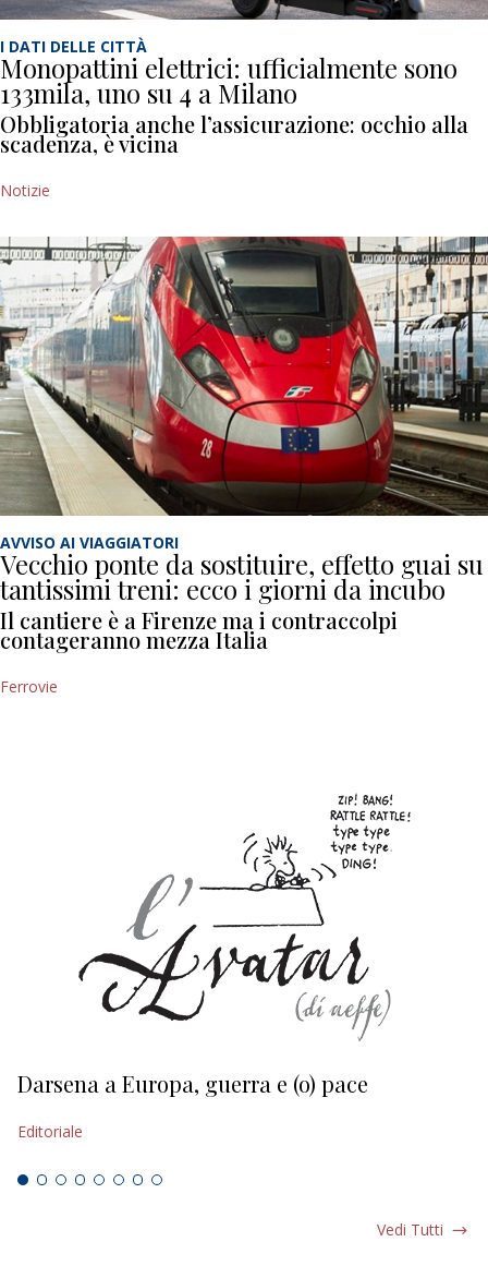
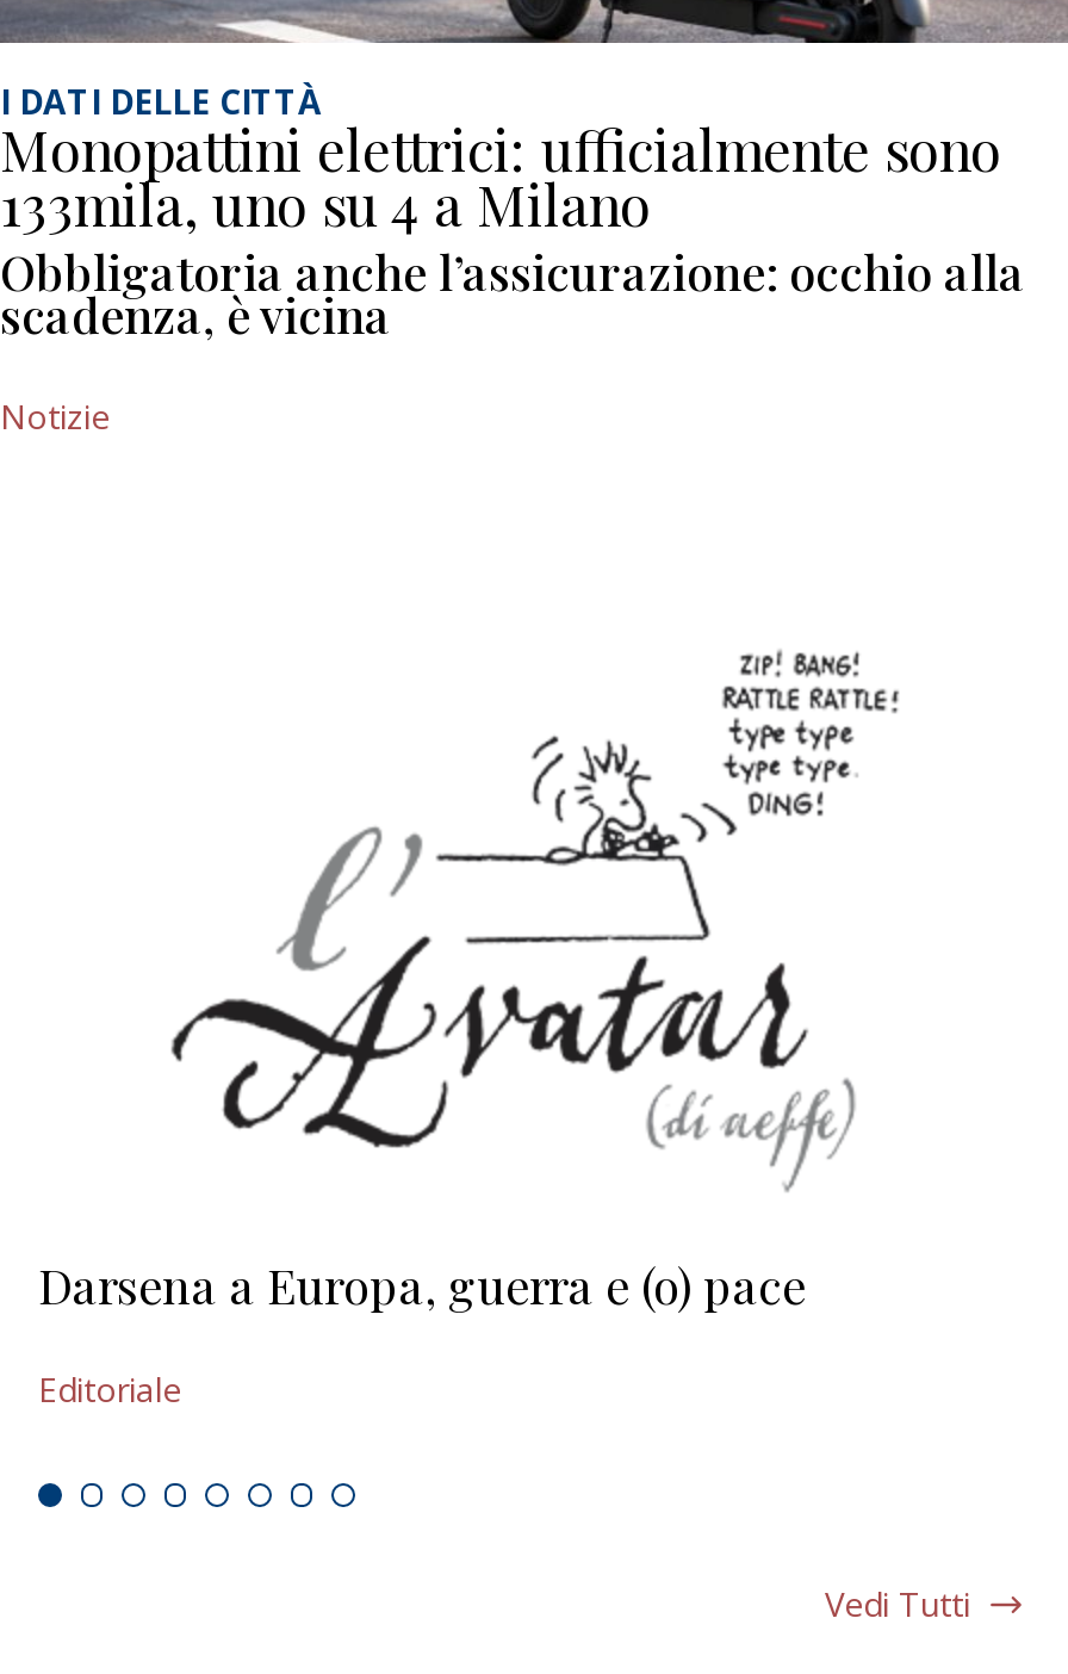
- [image]
- AVVISO AI VIAGGIATORI
- Vecchio ponte da sostituire, effetto guai su
- tantissimi treni: ecco i giorni da incubo
- Il cantiere è a Firenze ma i contraccolpi
- contageranno mezza Italia
- Ferrovie
